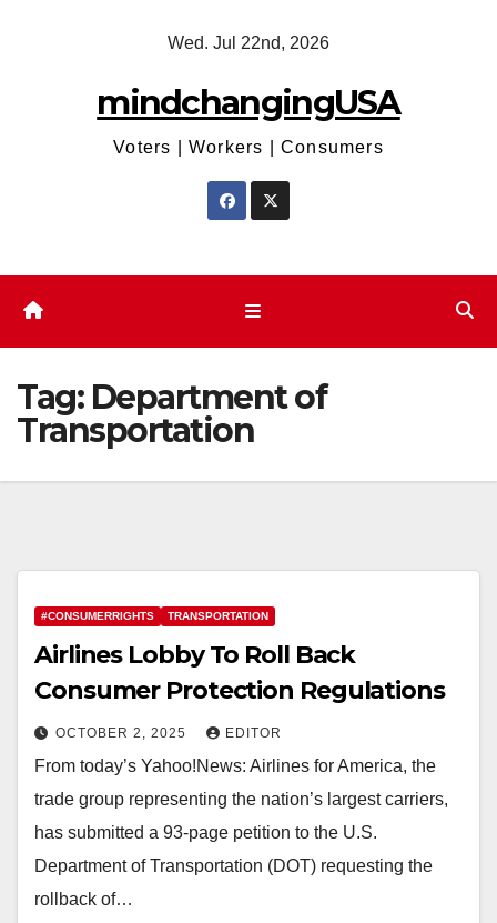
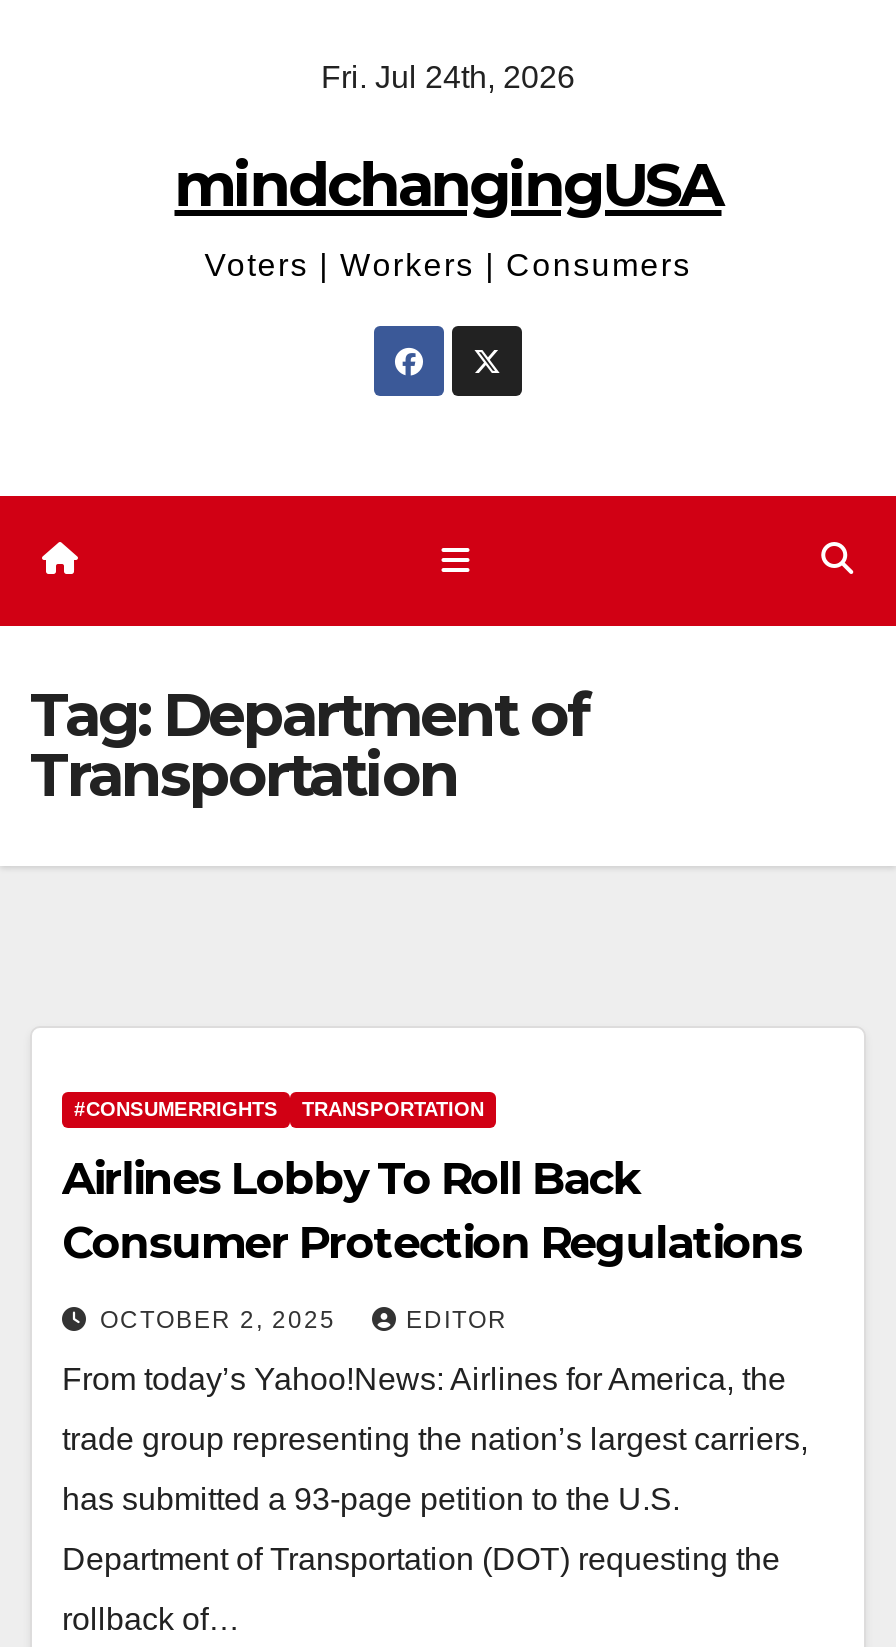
- Wed. Jul 22nd, 2026
+ Fri. Jul 24th, 2026
